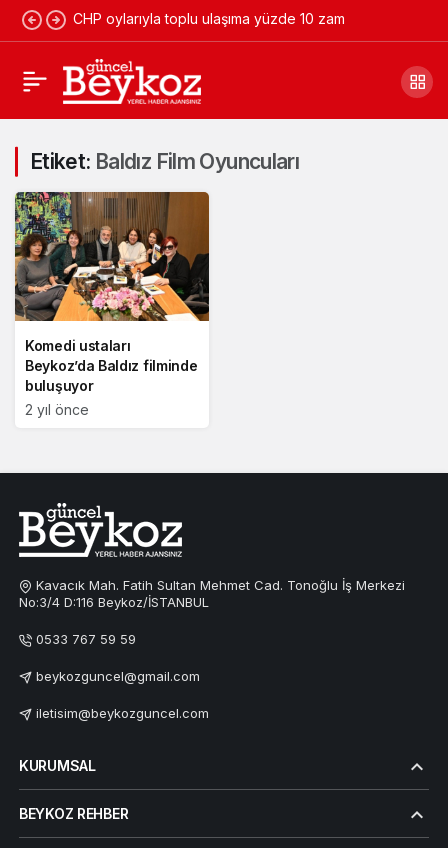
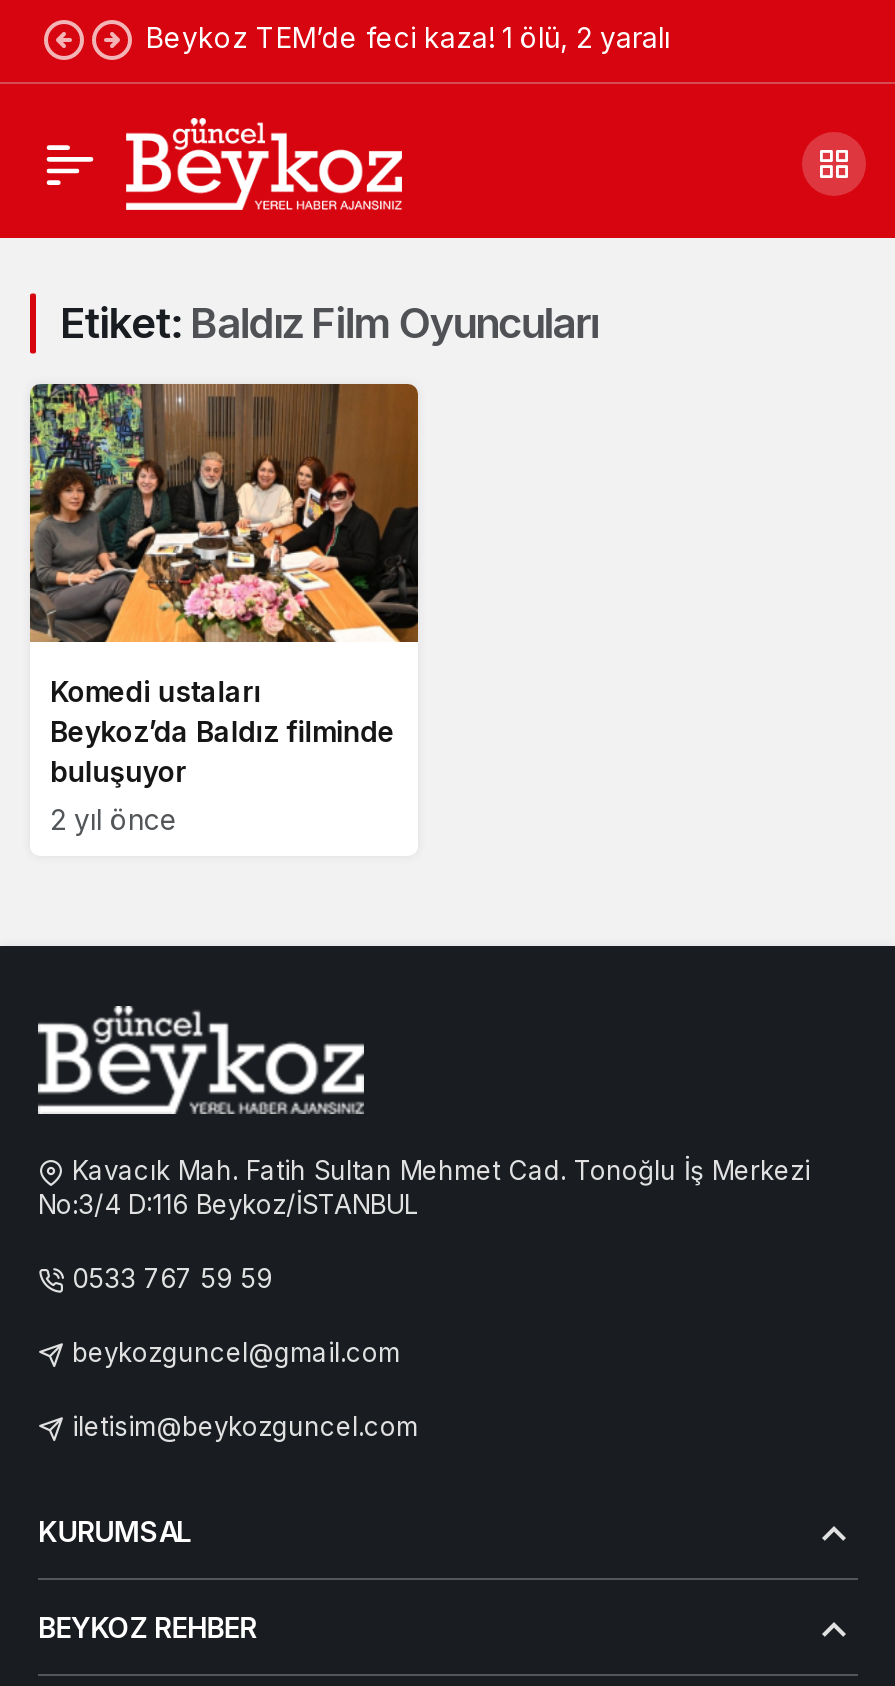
- CHP oylarıyla toplu ulaşıma yüzde 10 zam
+ Beykoz TEM’de feci kaza! 1 ölü, 2 yaralı
